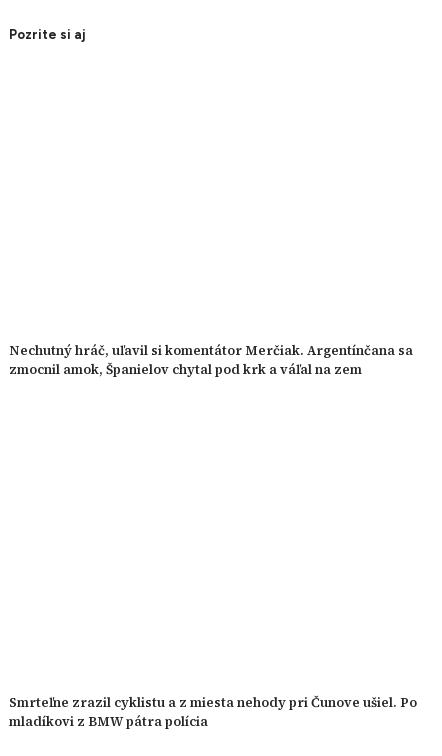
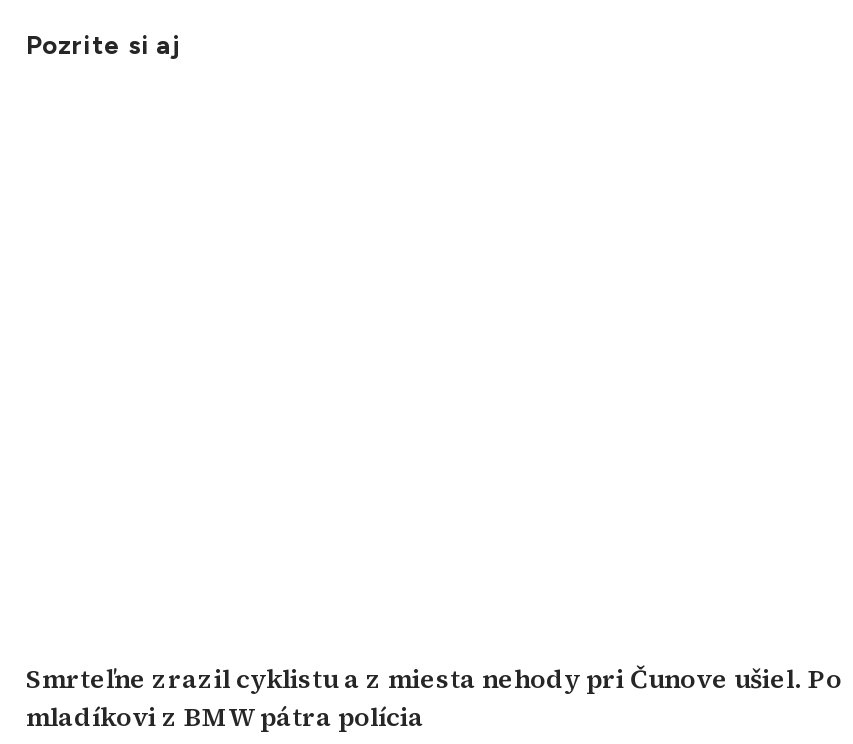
- Nechutný hráč, uľavil si komentátor Merčiak. Argentínčana sa
- zmocnil amok, Španielov chytal pod krk a váľal na zem
